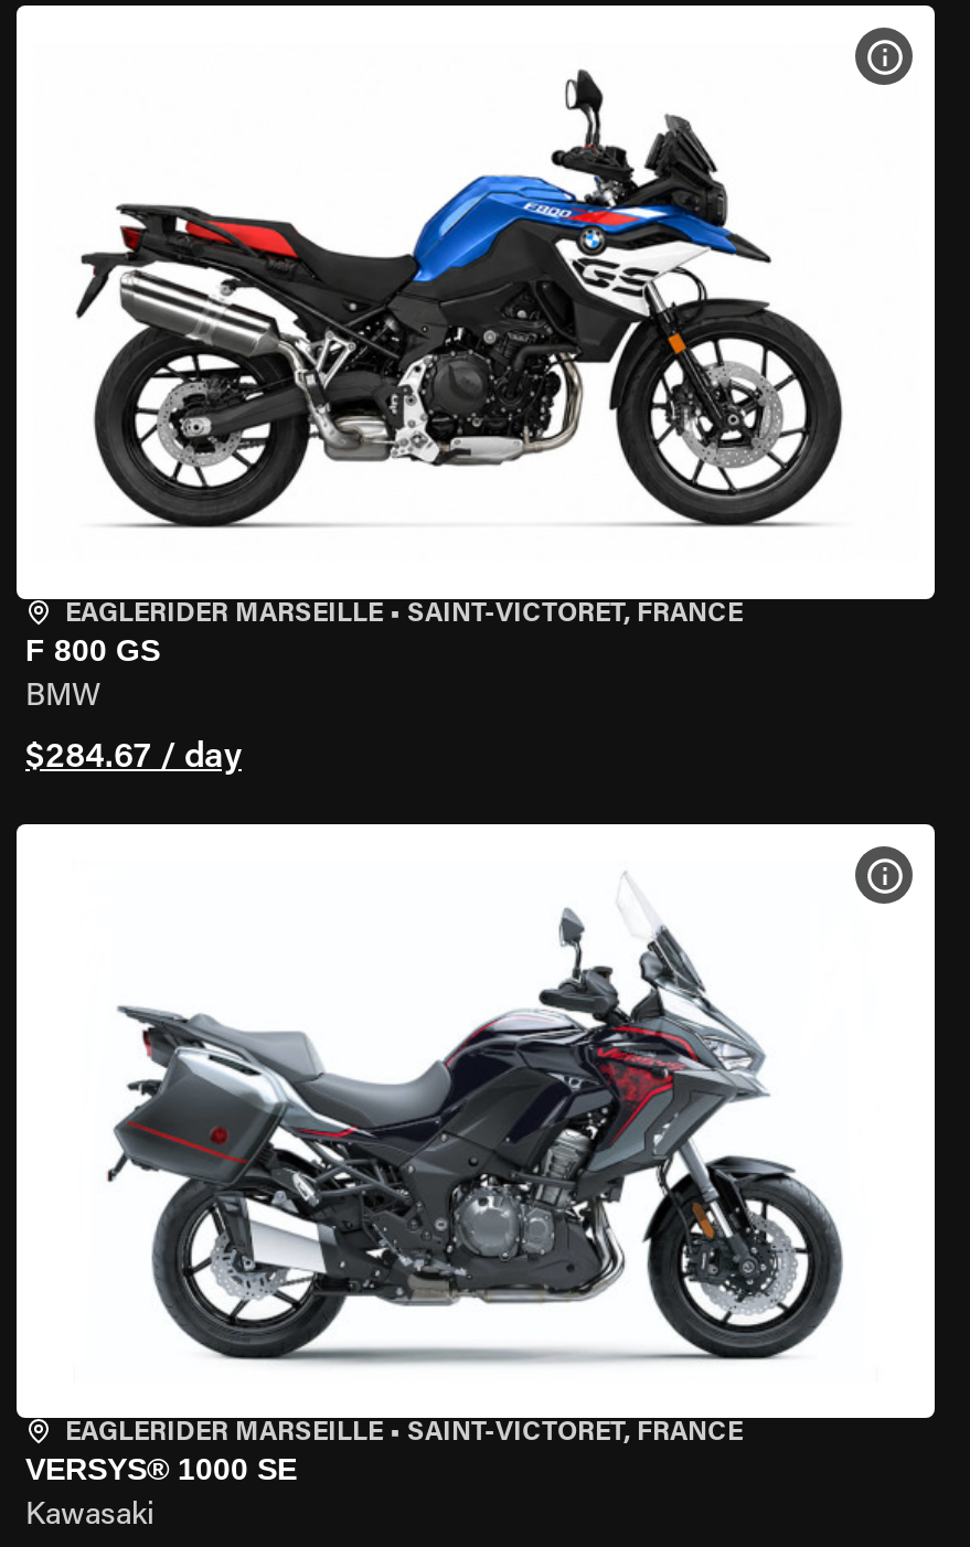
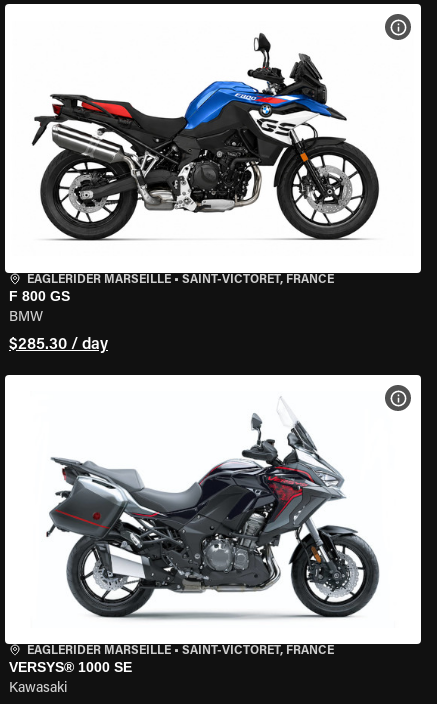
- $284.67 / day
+ $285.30 / day
